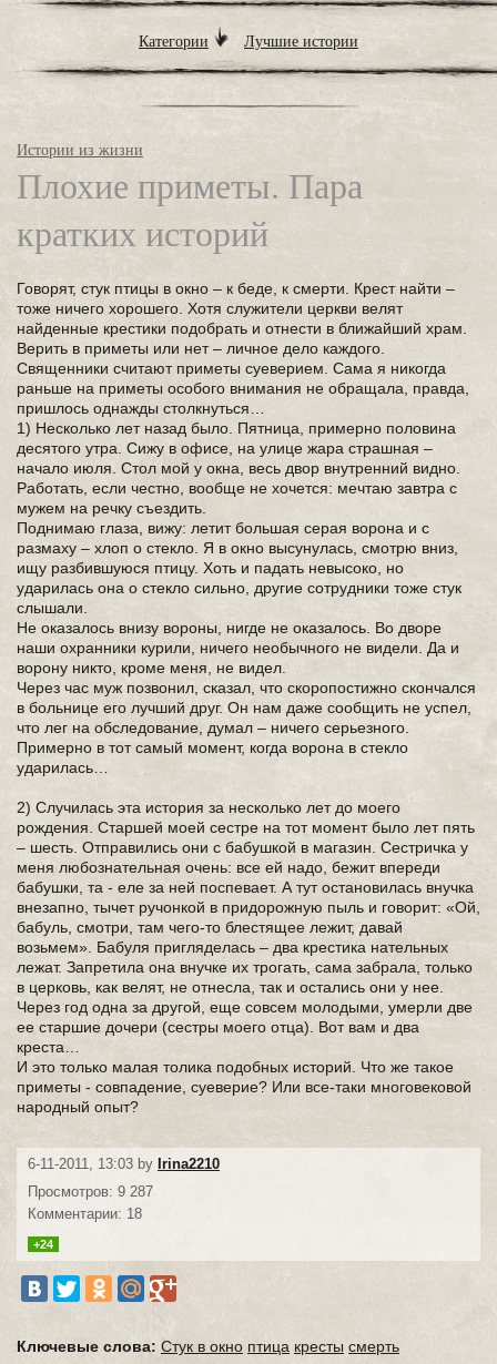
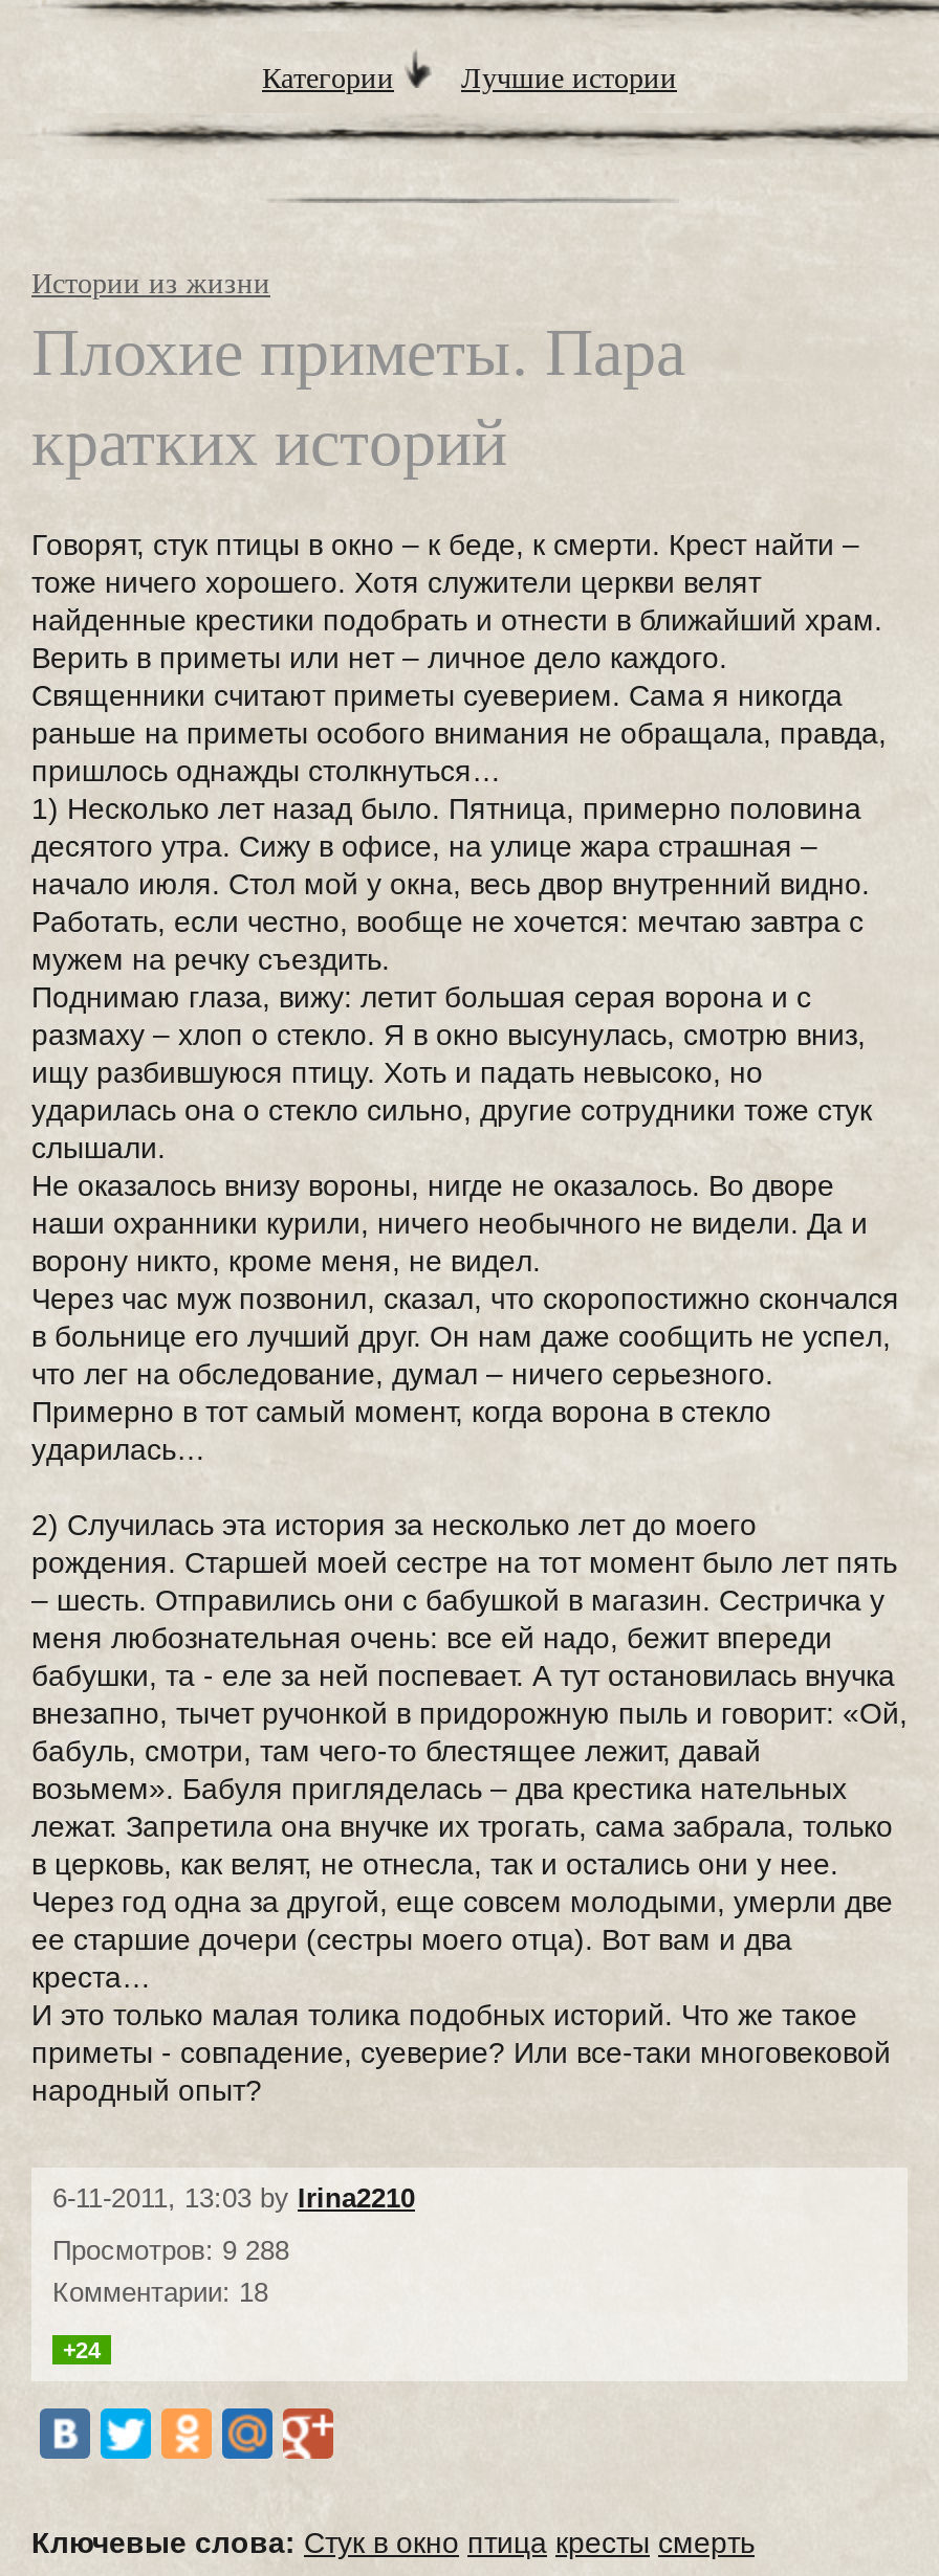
- Просмотров: 9 287
+ Просмотров: 9 288
